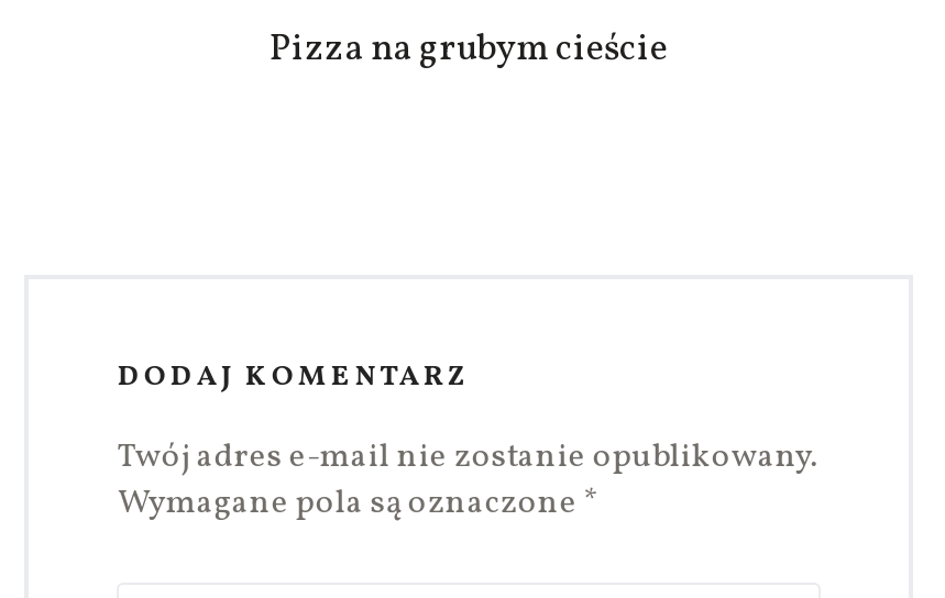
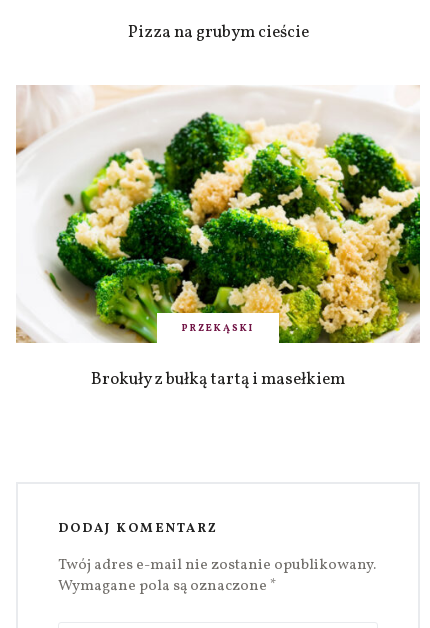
+ [image]
+ PRZEKĄSKI
+ Brokuły z bułką tartą i masełkiem
